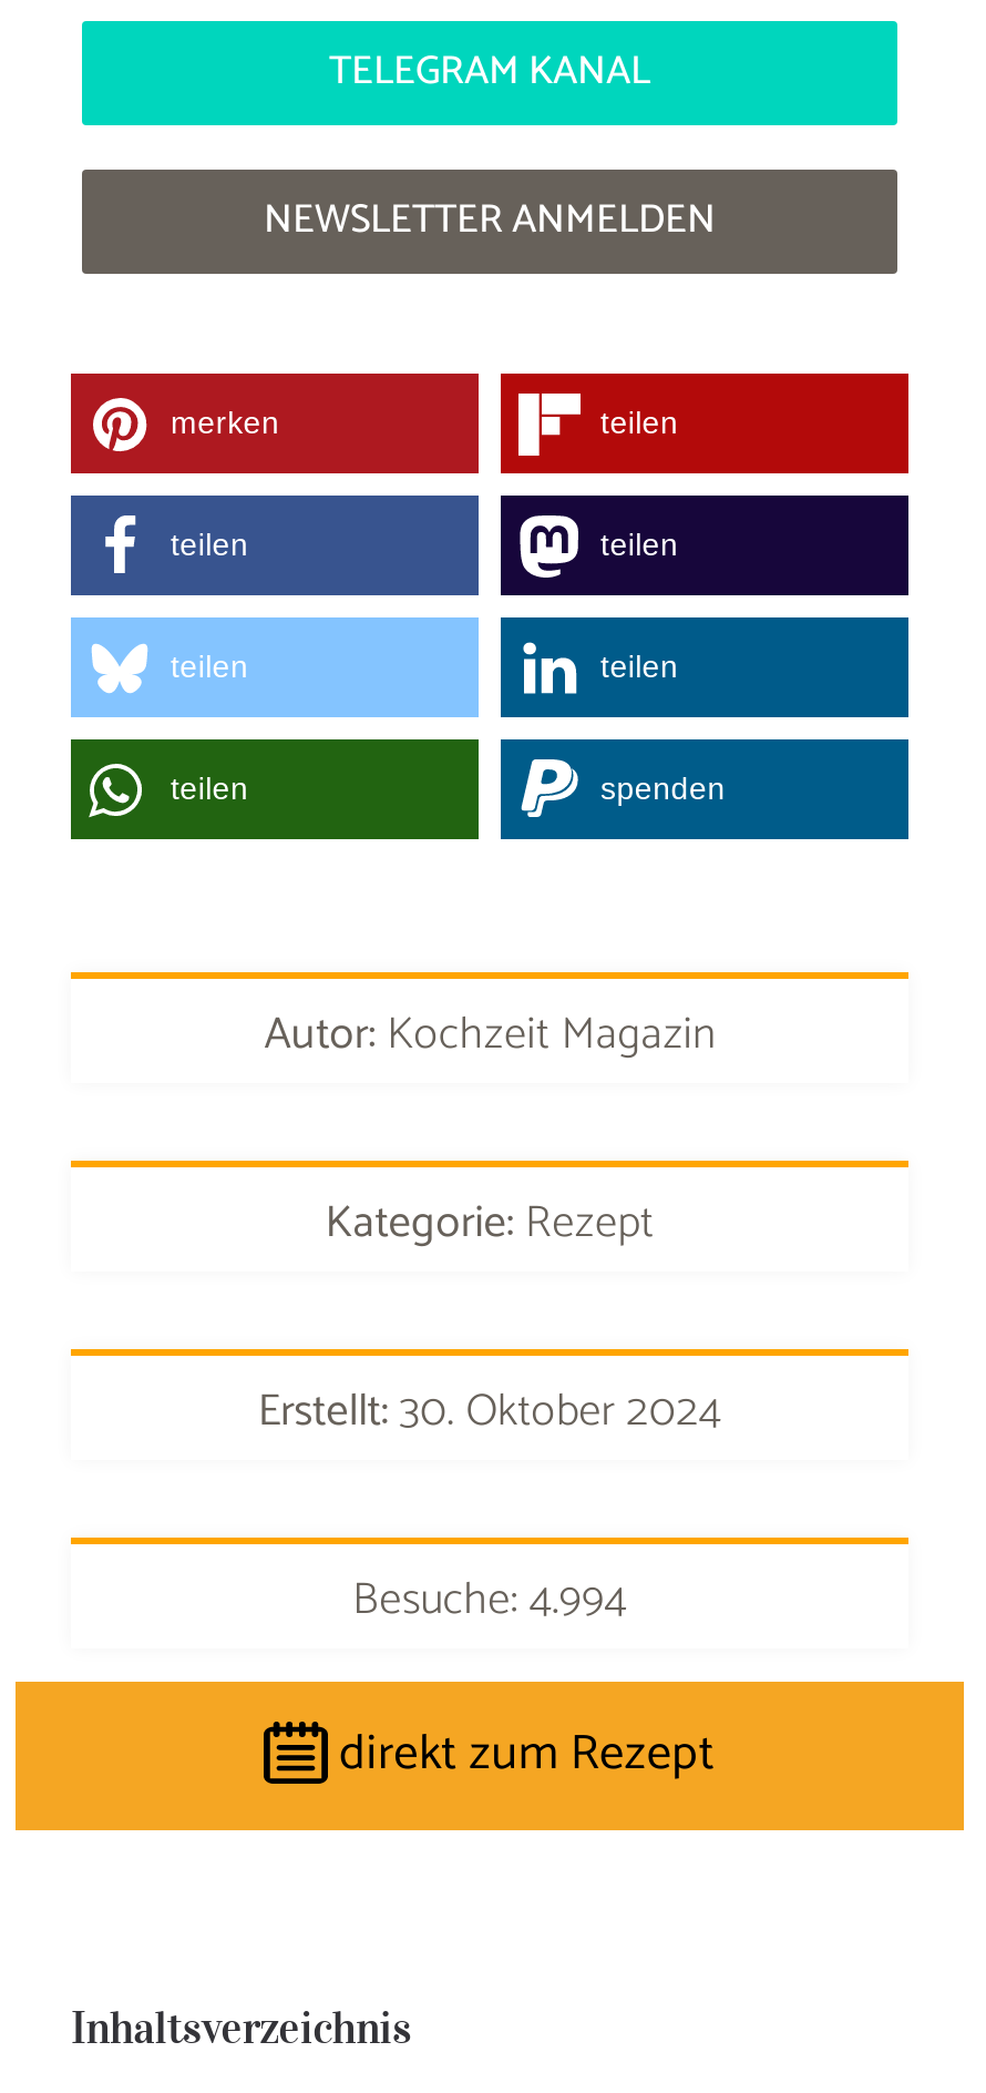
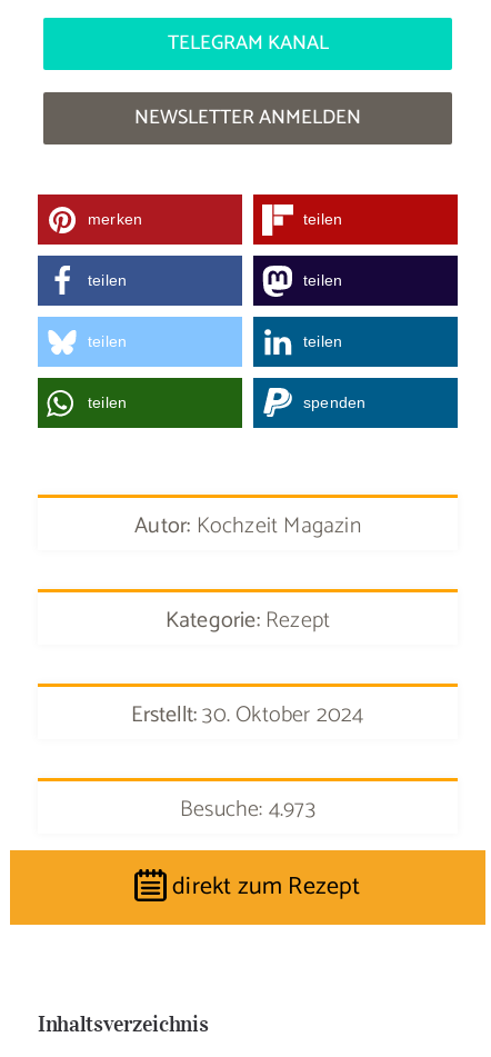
- Besuche: 4.994
+ Besuche: 4.973
